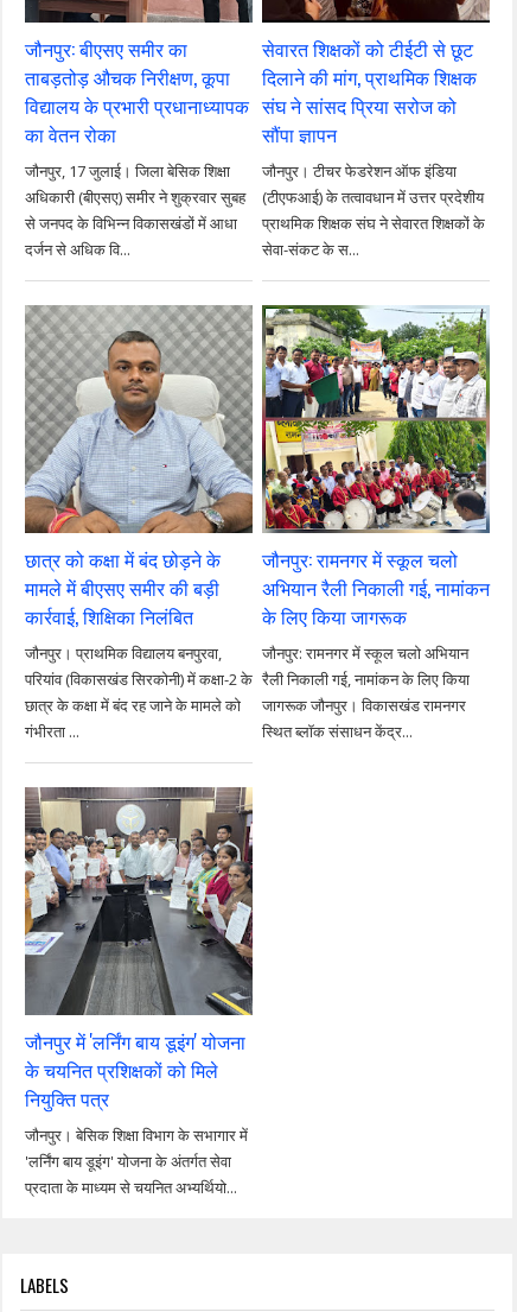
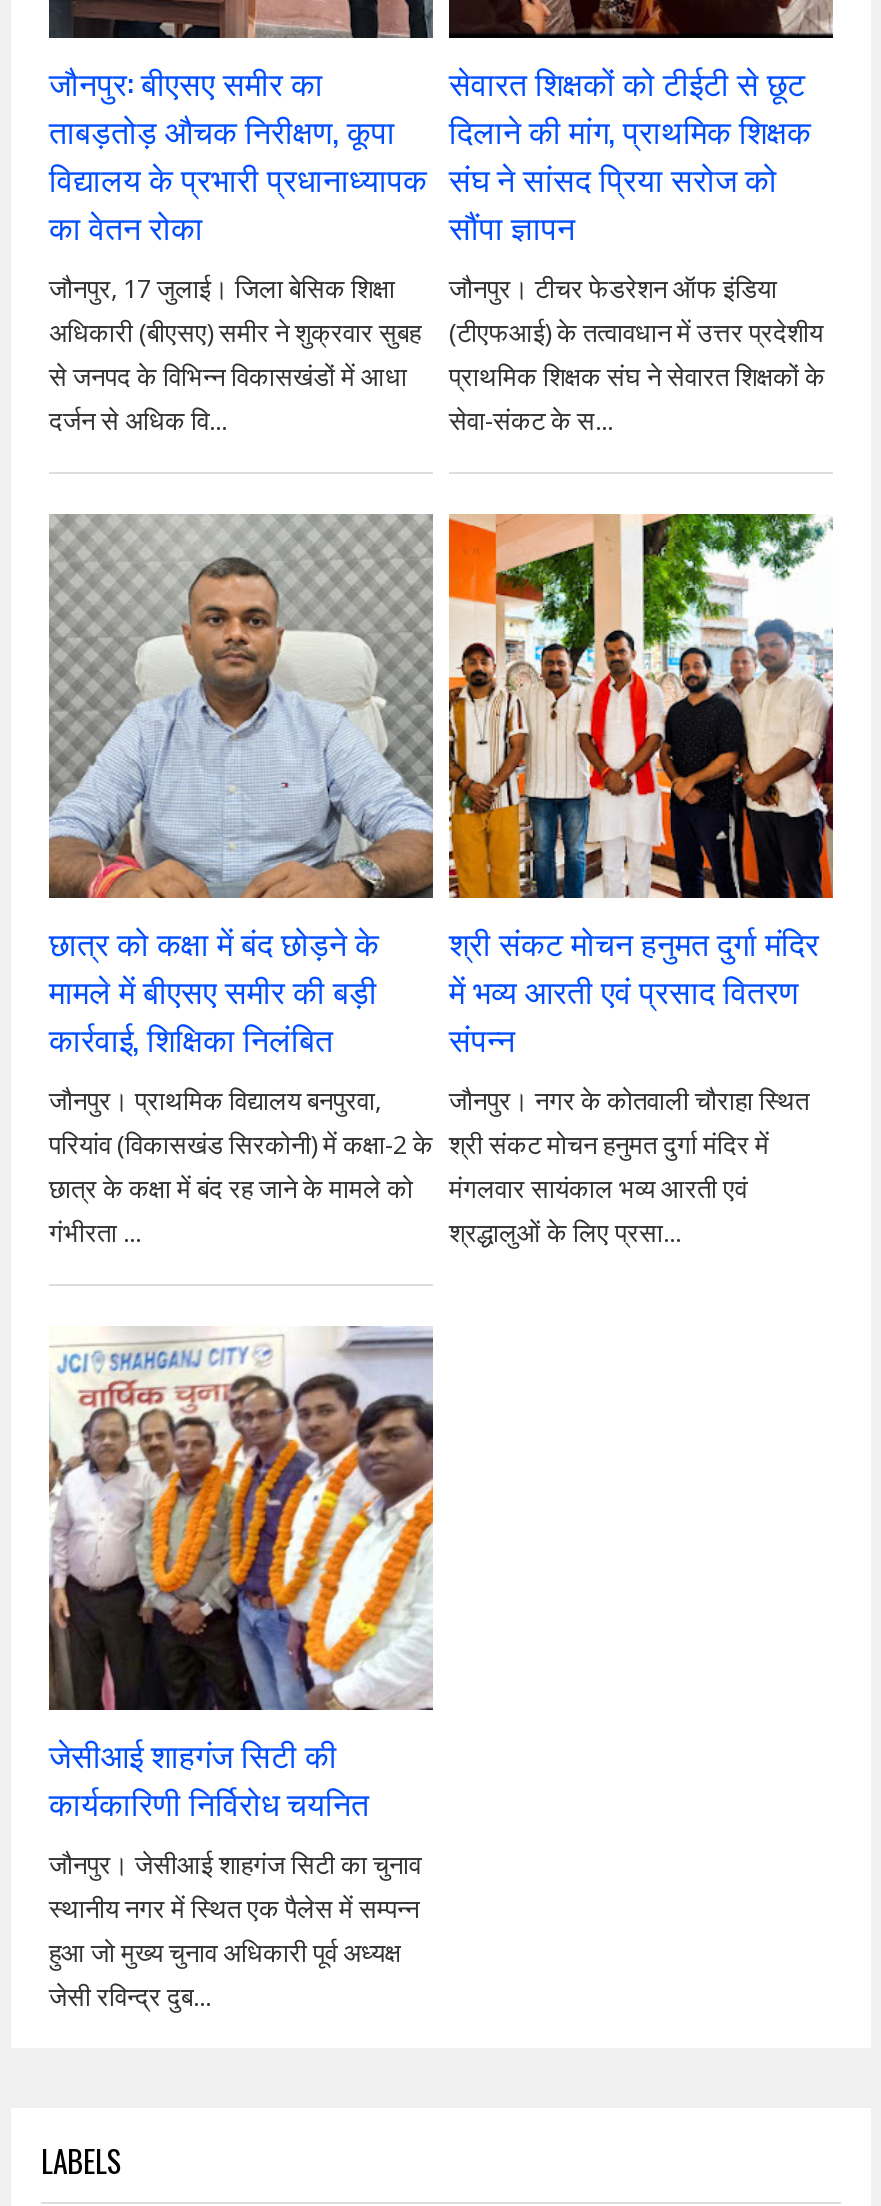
- [image]
- जौनपुर: रामनगर में स्कूल चलो
- अभियान रैली निकाली गई, नामांकन
- के लिए किया जागरूक
- जौनपुर: रामनगर में स्कूल चलो अभियान
- रैली निकाली गई, नामांकन के लिए किया
- जागरूक जौनपुर। विकासखंड रामनगर
- स्थित ब्लॉक संसाधन केंद्र...
+ [image]
+ श्री संकट मोचन हनुमत दुर्गा मंदिर
+ में भव्य आरती एवं प्रसाद वितरण
+ संपन्न
+ जौनपुर। नगर के कोतवाली चौराहा स्थित
+ श्री संकट मोचन हनुमत दुर्गा मंदिर में
+ मंगलवार सायंकाल भव्य आरती एवं
+ श्रद्धालुओं के लिए प्रसा...

- [image]
- जौनपुर में 'लर्निंग बाय डूइंग' योजना
- के चयनित प्रशिक्षकों को मिले
- नियुक्ति पत्र
- जौनपुर। बेसिक शिक्षा विभाग के सभागार में
- 'लर्निंग बाय डूइंग' योजना के अंतर्गत सेवा
- प्रदाता के माध्यम से चयनित अभ्यर्थियो...
+ [image]
+ जेसीआई शाहगंज सिटी की
+ कार्यकारिणी निर्विरोध चयनित
+ जौनपुर। जेसीआई शाहगंज सिटी का चुनाव
+ स्थानीय नगर में स्थित एक पैलेस में सम्पन्न
+ हुआ जो मुख्य चुनाव अधिकारी पूर्व अध्यक्ष
+ जेसी रविन्द्र दुब...
